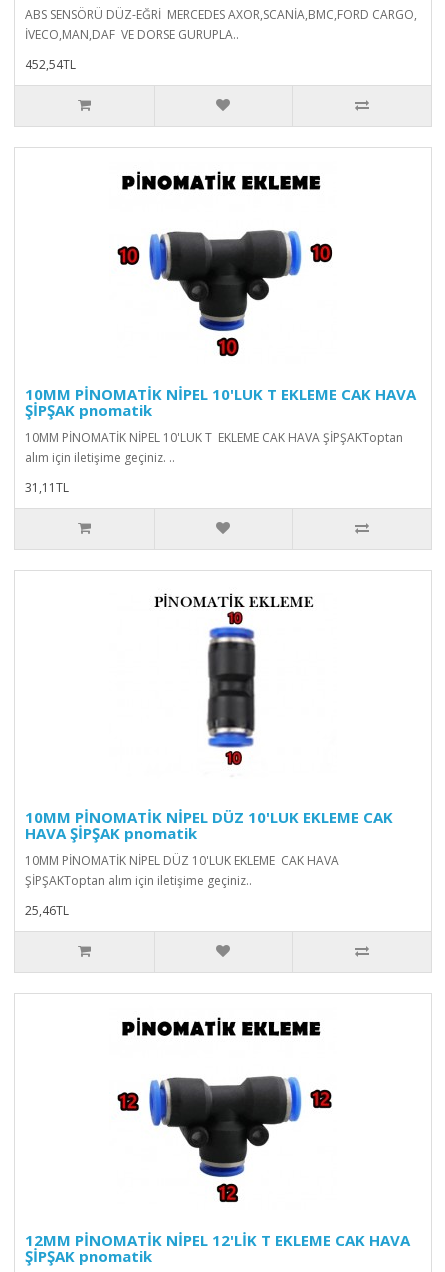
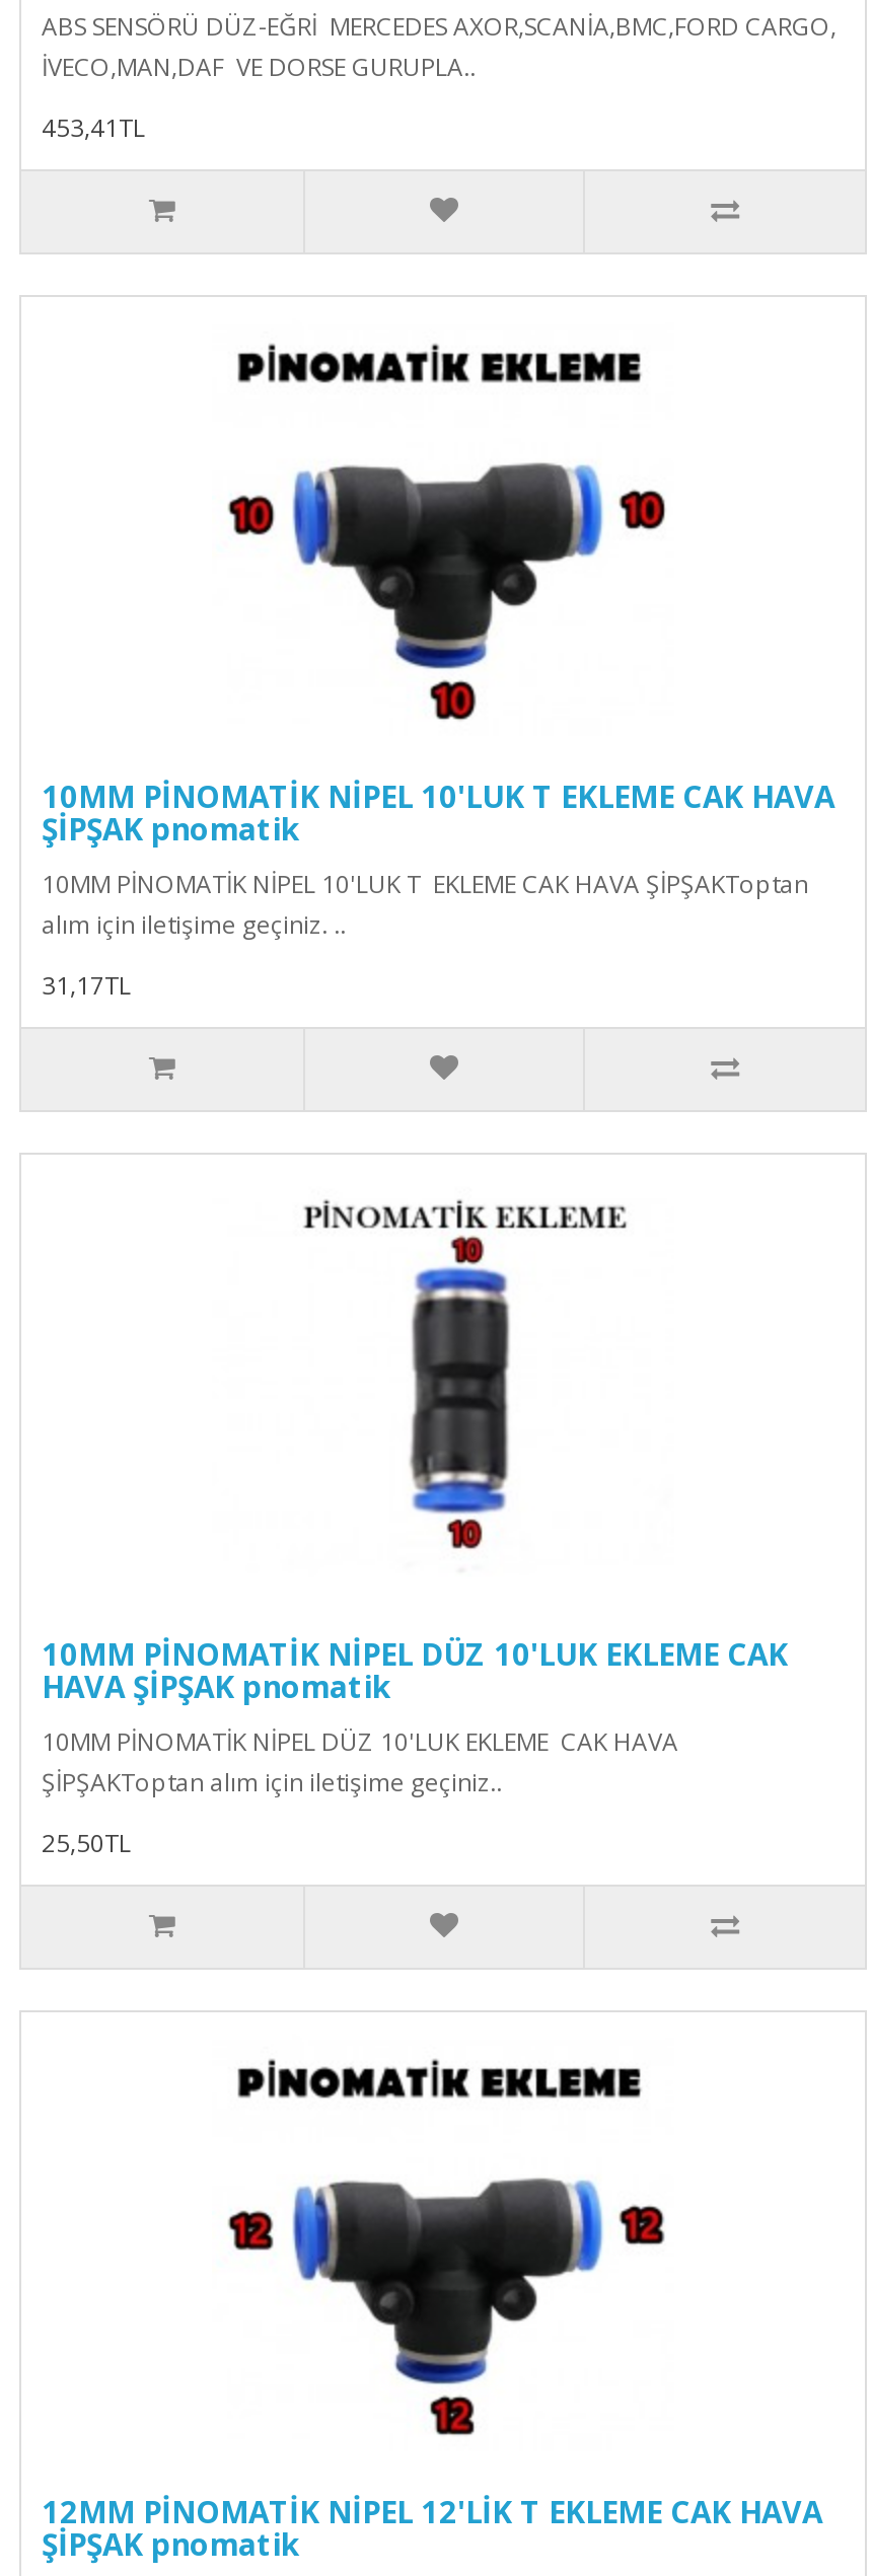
- 452,54TL
+ 453,41TL

- 31,11TL
+ 31,17TL

- 25,46TL
+ 25,50TL
